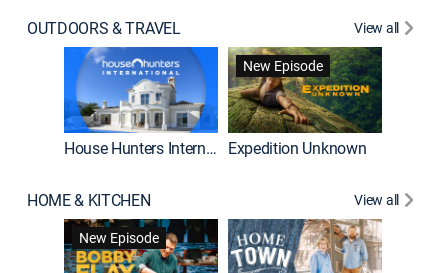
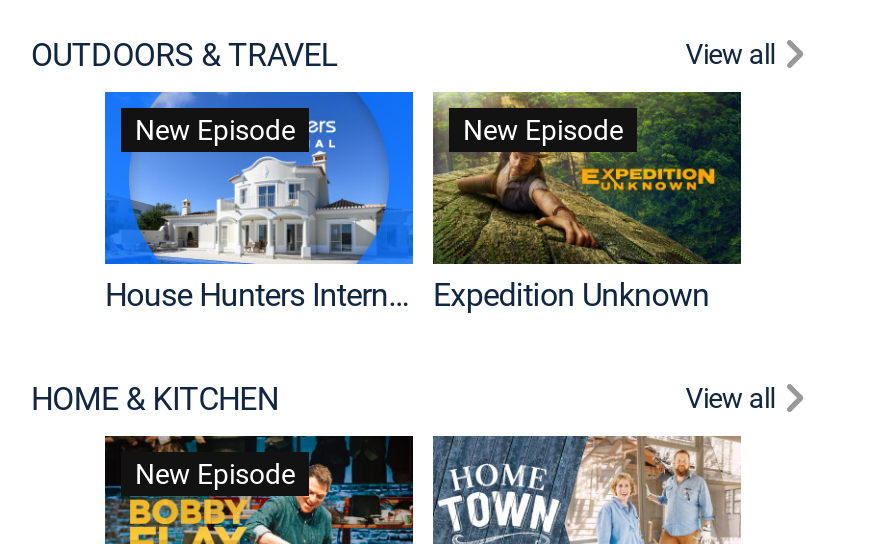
+ New Episode
